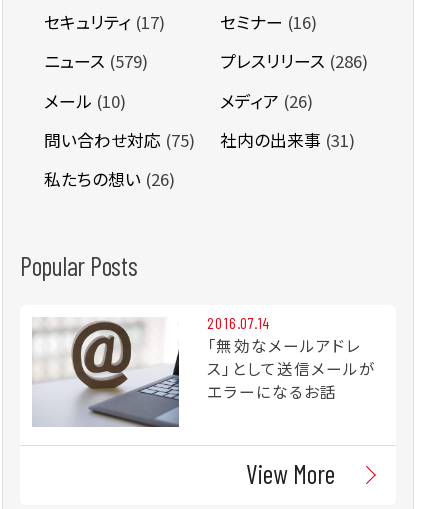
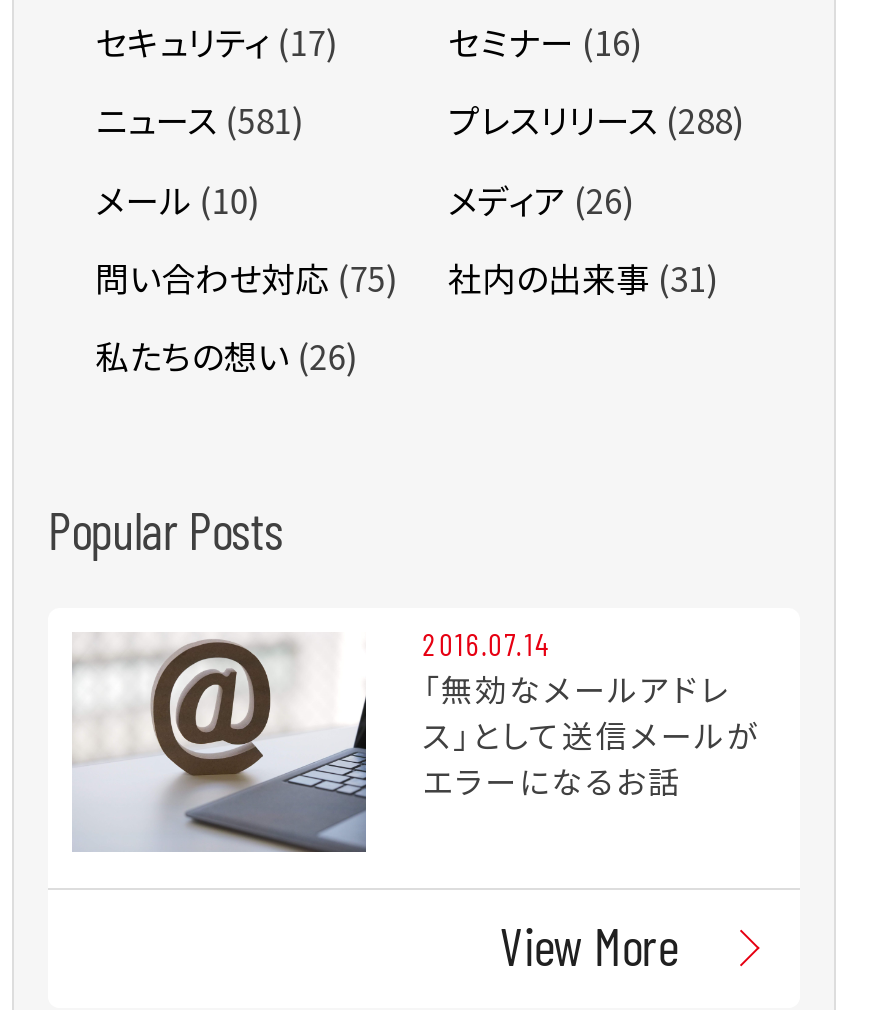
- ニュース(579)
+ ニュース(581)

- プレスリリース(286)
+ プレスリリース(288)
